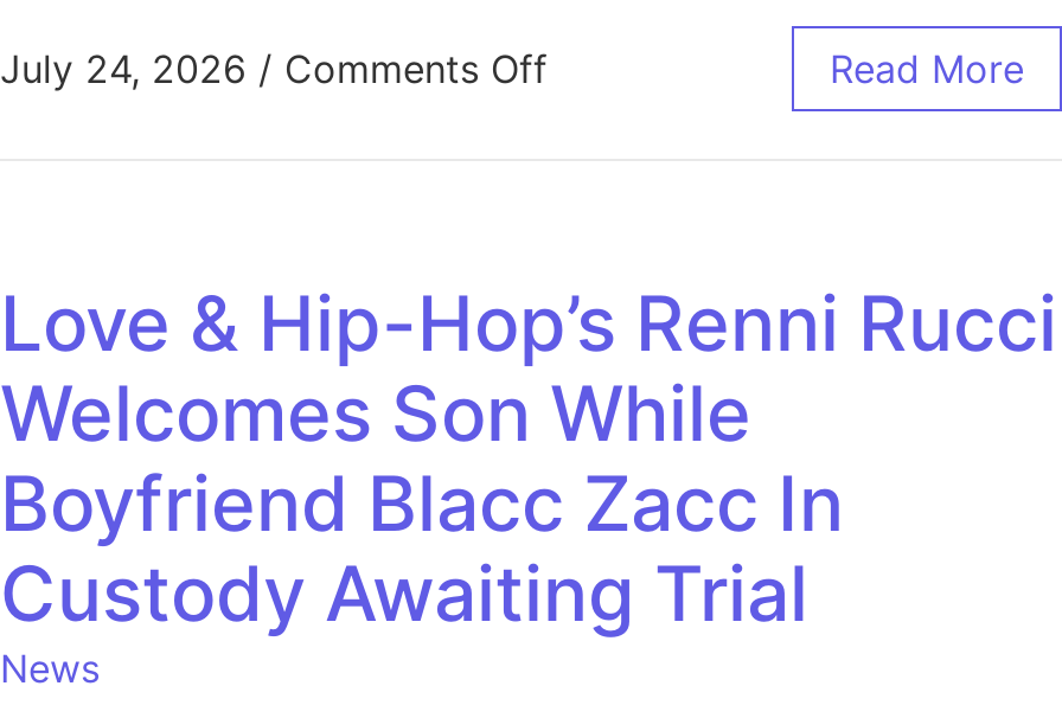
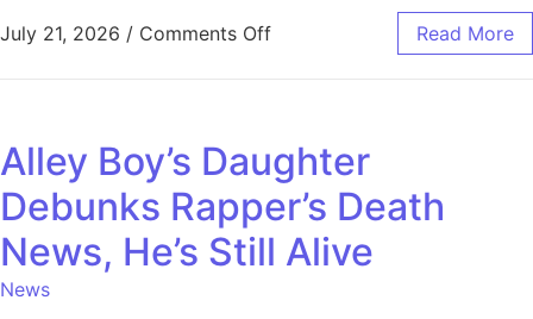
- July 24, 2026 / Comments Off
+ July 21, 2026 / Comments Off

- Love & Hip-Hop’s Renni Rucci
- Welcomes Son While
- Boyfriend Blacc Zacc In
- Custody Awaiting Trial
+ Alley Boy’s Daughter
+ Debunks Rapper’s Death
+ News, He’s Still Alive
